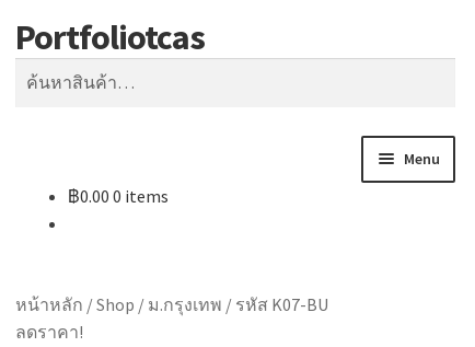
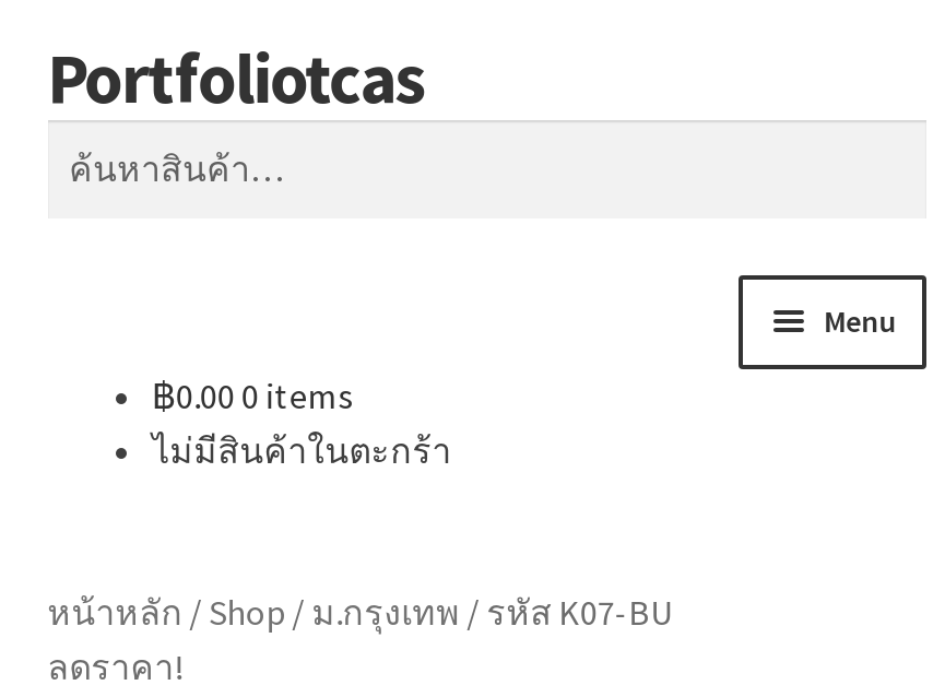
+ ไม่มีสินค้าในตะกร้า
